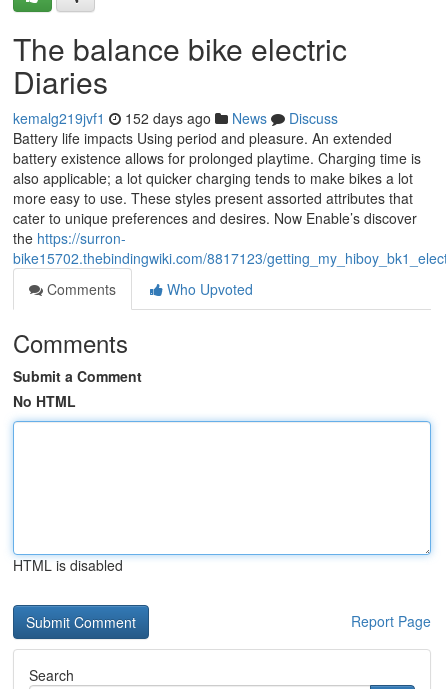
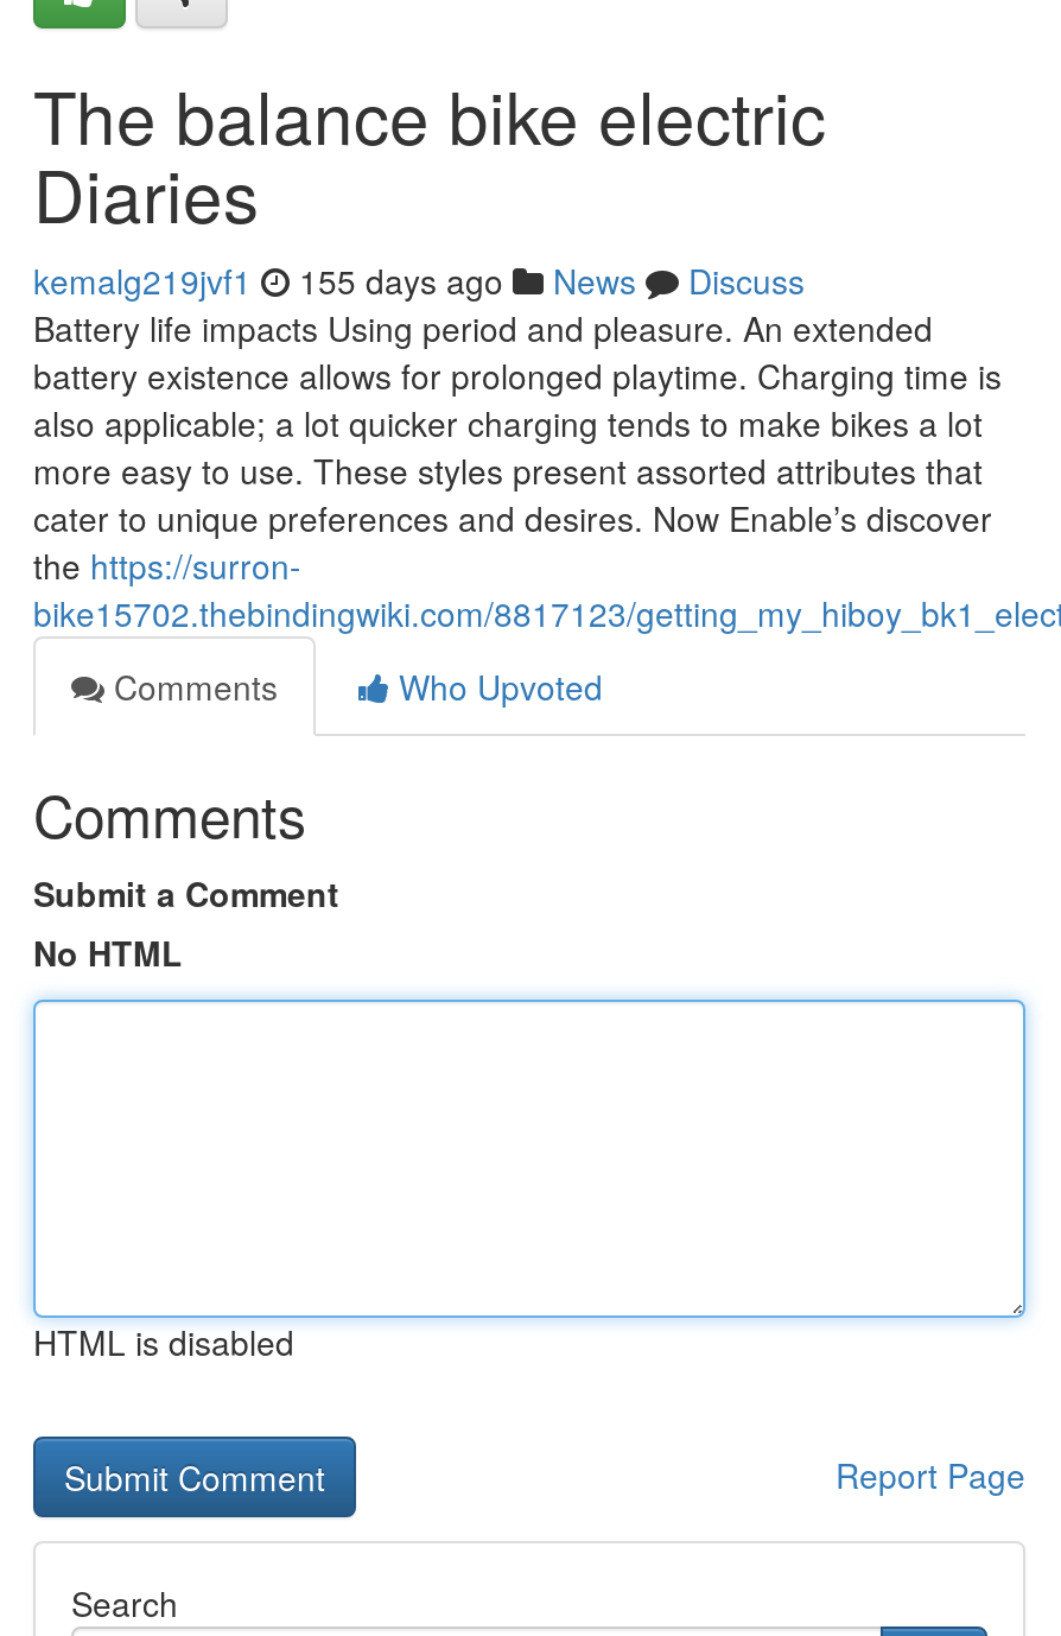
- kemalg219jvf1 152 days ago News Discuss
+ kemalg219jvf1 155 days ago News Discuss
